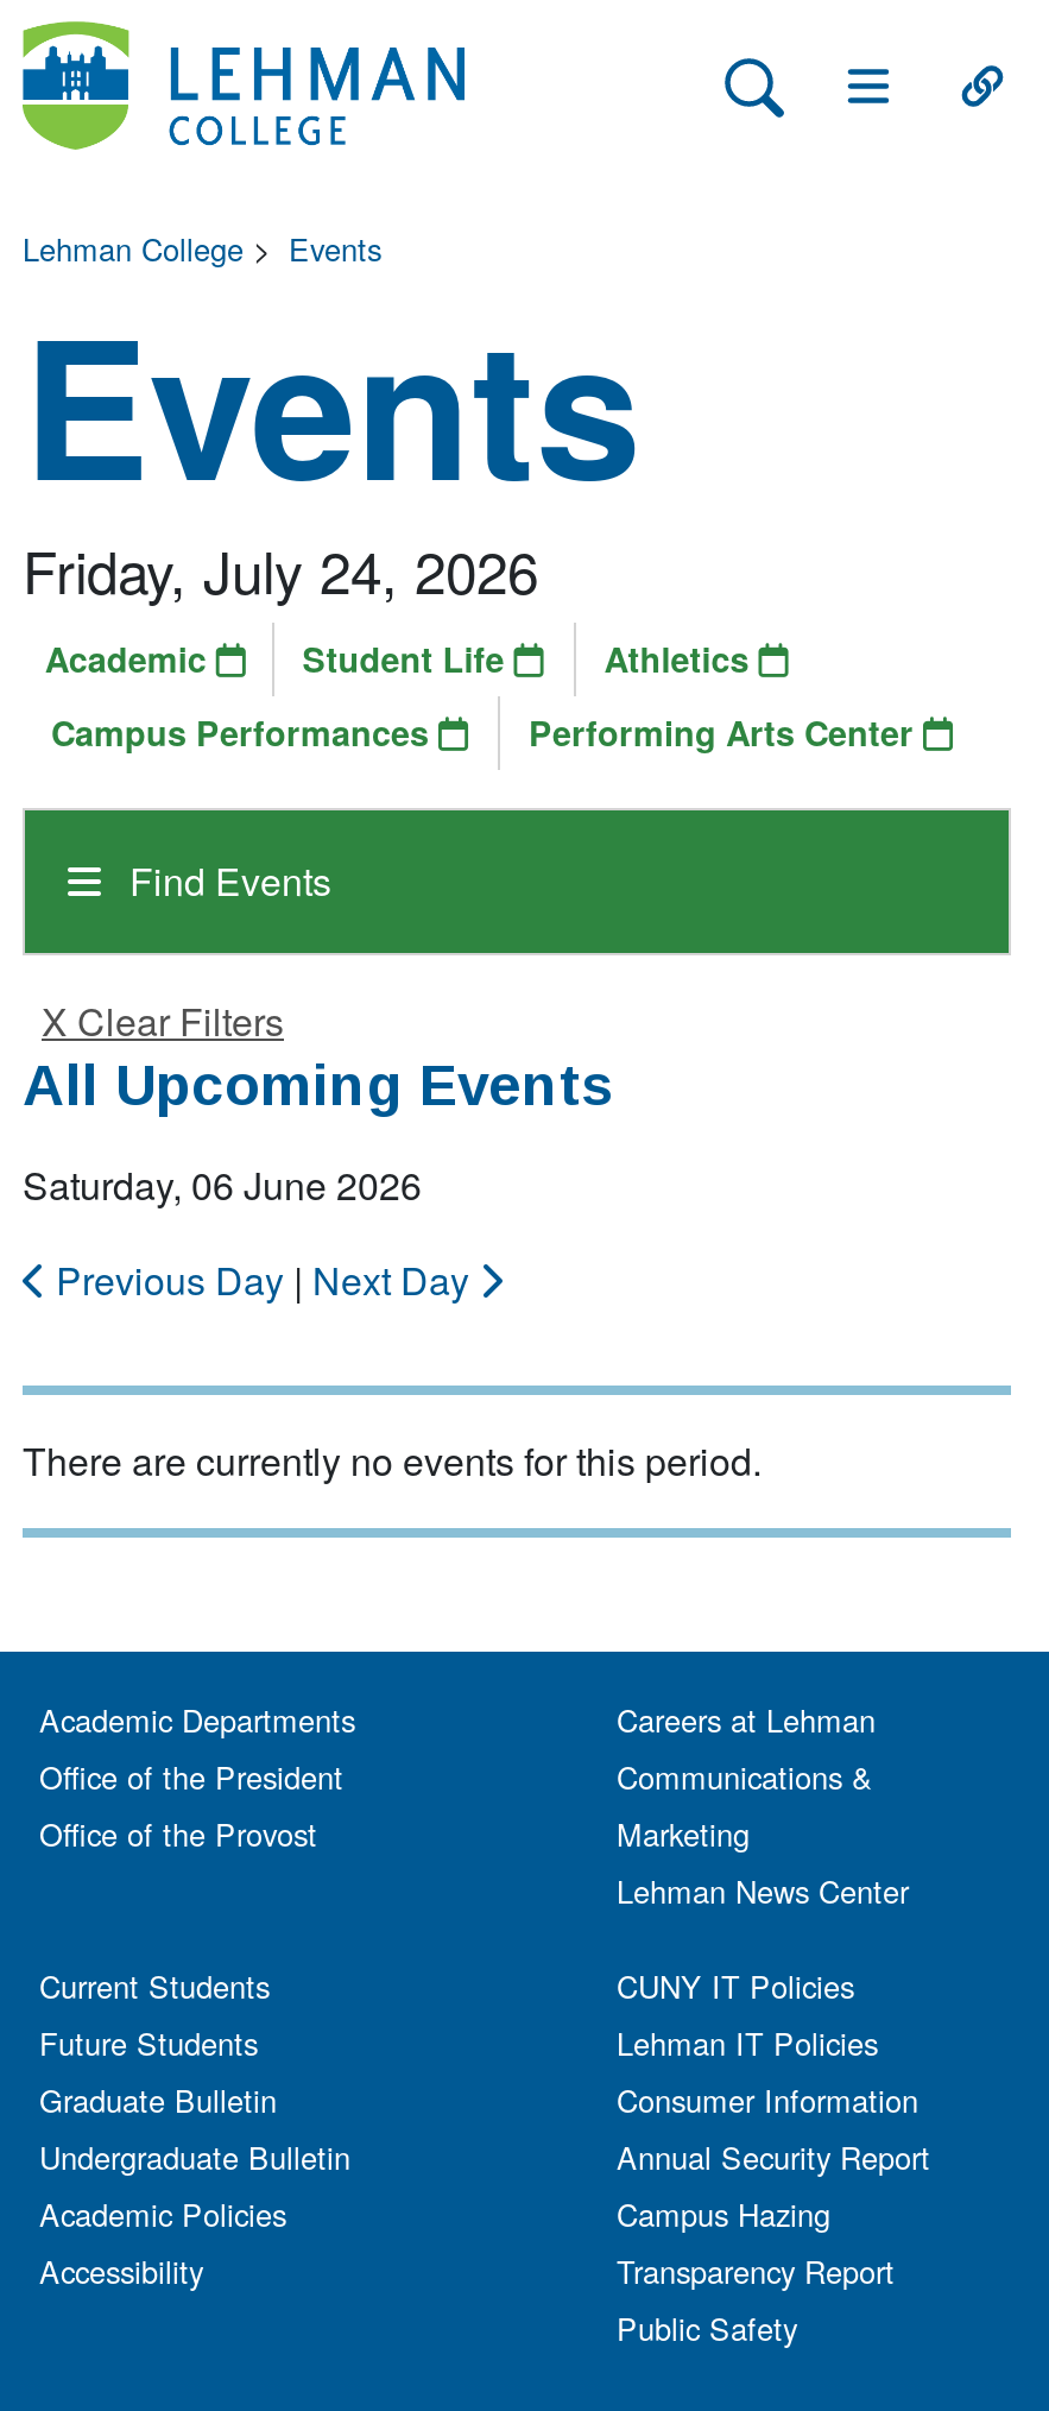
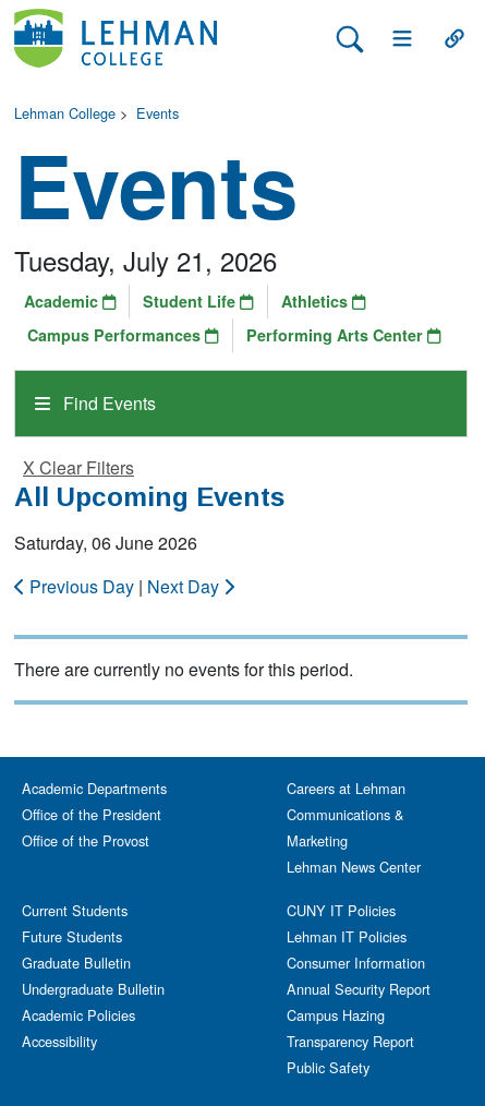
- Friday, July 24, 2026
+ Tuesday, July 21, 2026
